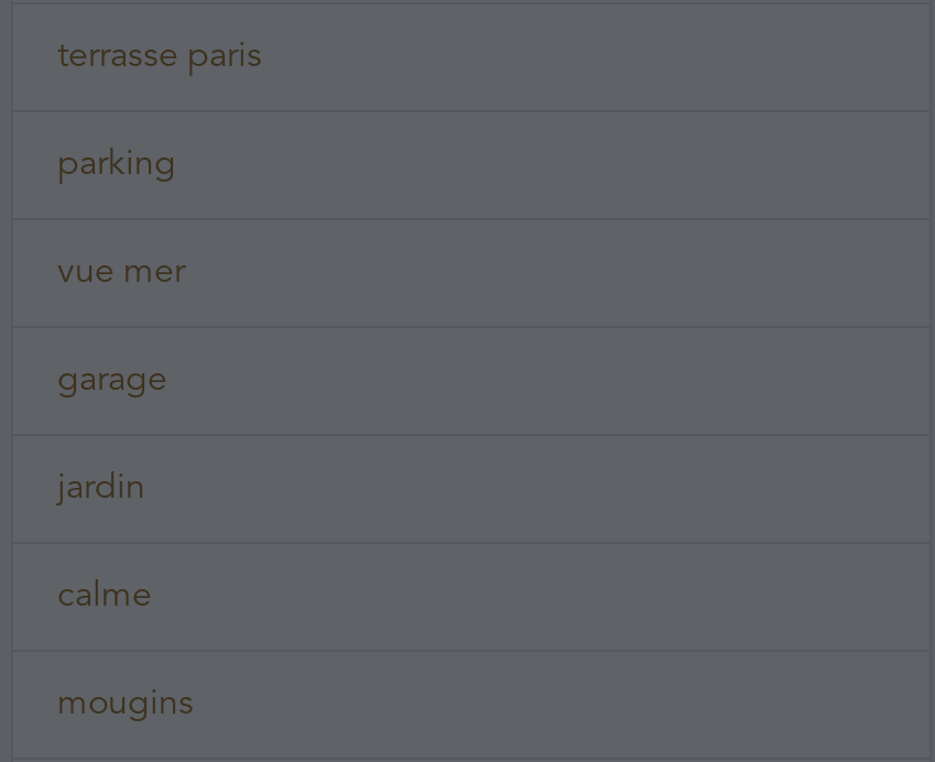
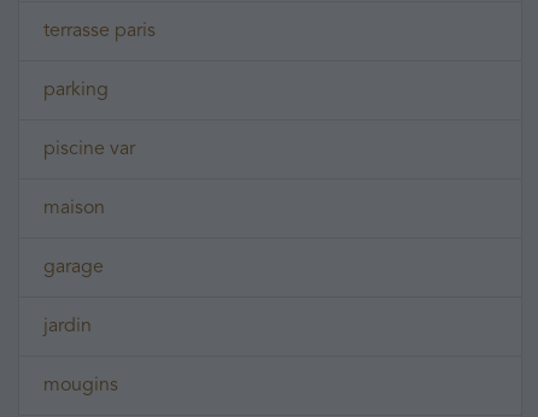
- vue mer
+ piscine var
+ maison

moved down: garage | jardin

- calme
